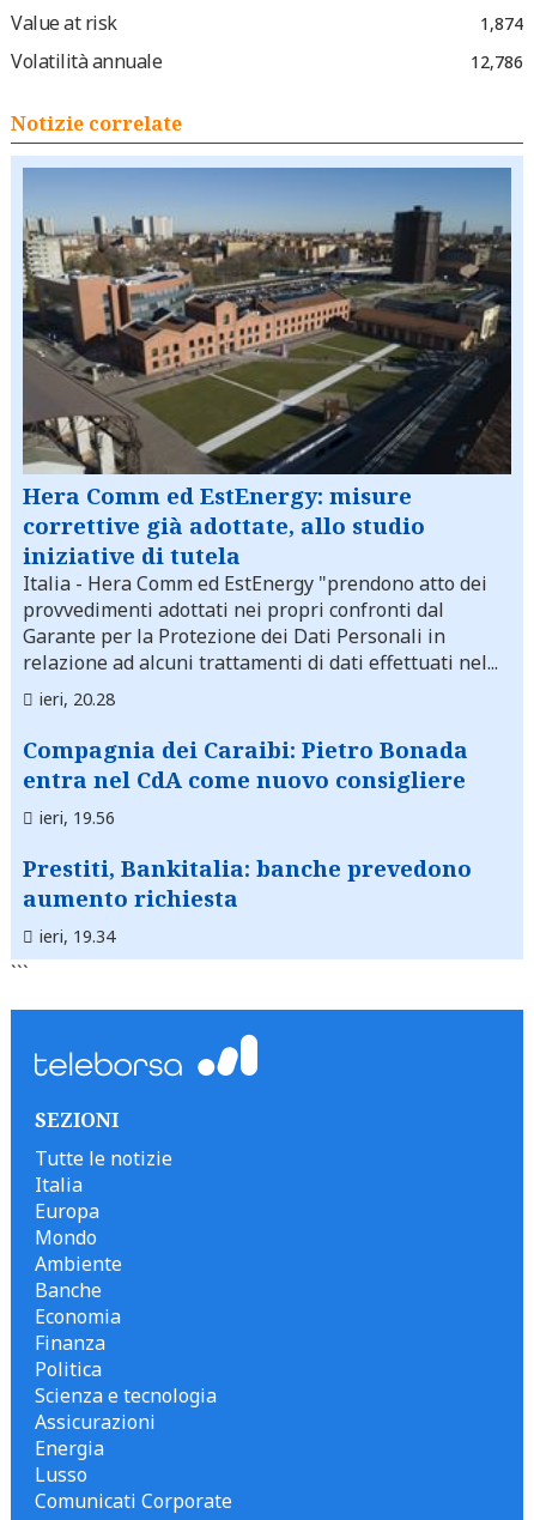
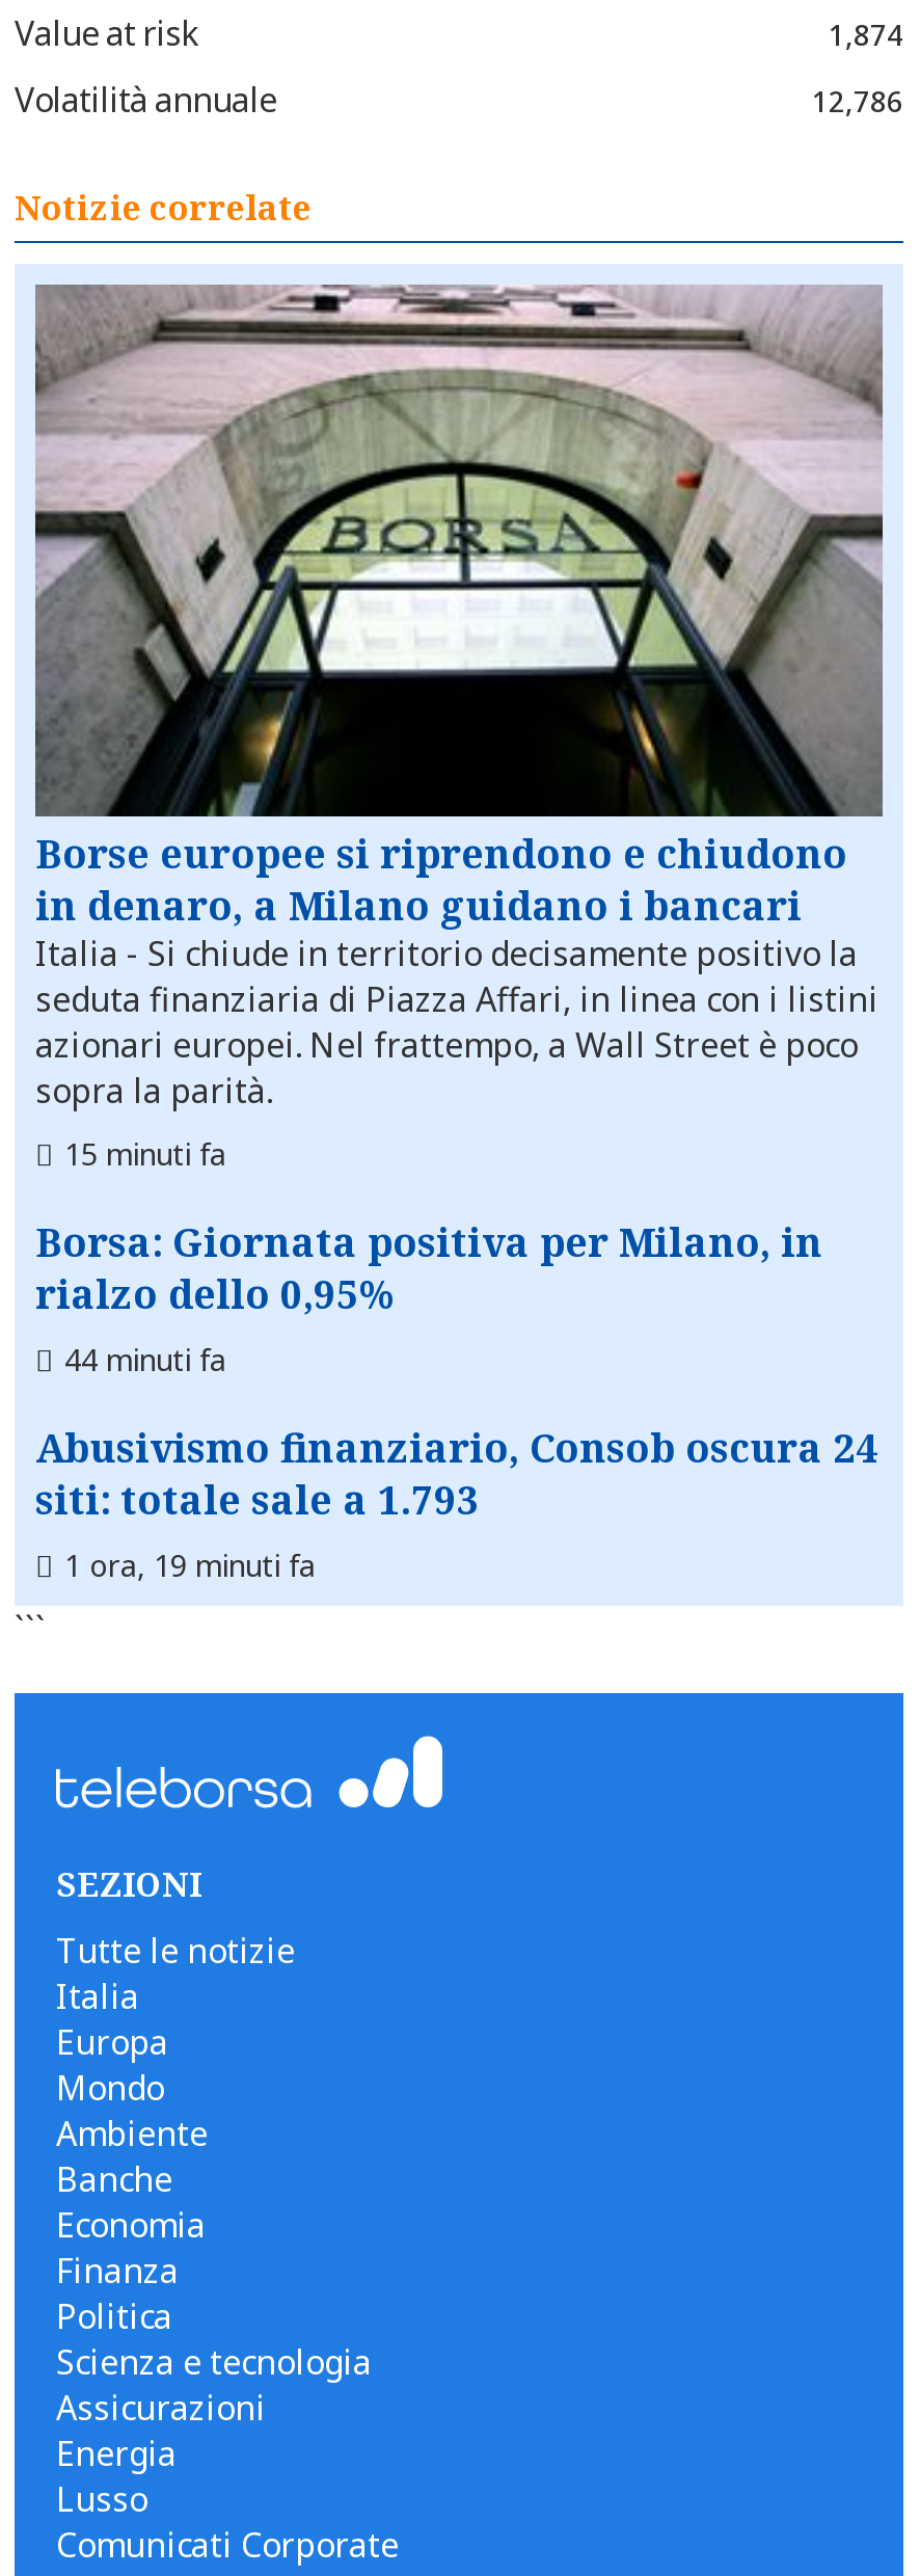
- [image]
- Hera Comm ed EstEnergy: misure
- correttive già adottate, allo studio
- iniziative di tutela
- Italia - Hera Comm ed EstEnergy "prendono atto dei
- provvedimenti adottati nei propri confronti dal
- Garante per la Protezione dei Dati Personali in
- relazione ad alcuni trattamenti di dati effettuati nel...
+ [image]
+ Borse europee si riprendono e chiudono
+ in denaro, a Milano guidano i bancari
+ Italia - Si chiude in territorio decisamente positivo la
+ seduta finanziaria di Piazza Affari, in linea con i listini
+ azionari europei. Nel frattempo, a Wall Street è poco
+ sopra la parità.

- ieri, 20.28
+ 15 minuti fa

- Compagnia dei Caraibi: Pietro Bonada
- entra nel CdA come nuovo consigliere
- ieri, 19.56
+ Borsa: Giornata positiva per Milano, in
+ rialzo dello 0,95%
+ 44 minuti fa

- Prestiti, Bankitalia: banche prevedono
- aumento richiesta
- ieri, 19.34
+ Abusivismo finanziario, Consob oscura 24
+ siti: totale sale a 1.793
+ 1 ora, 19 minuti fa
